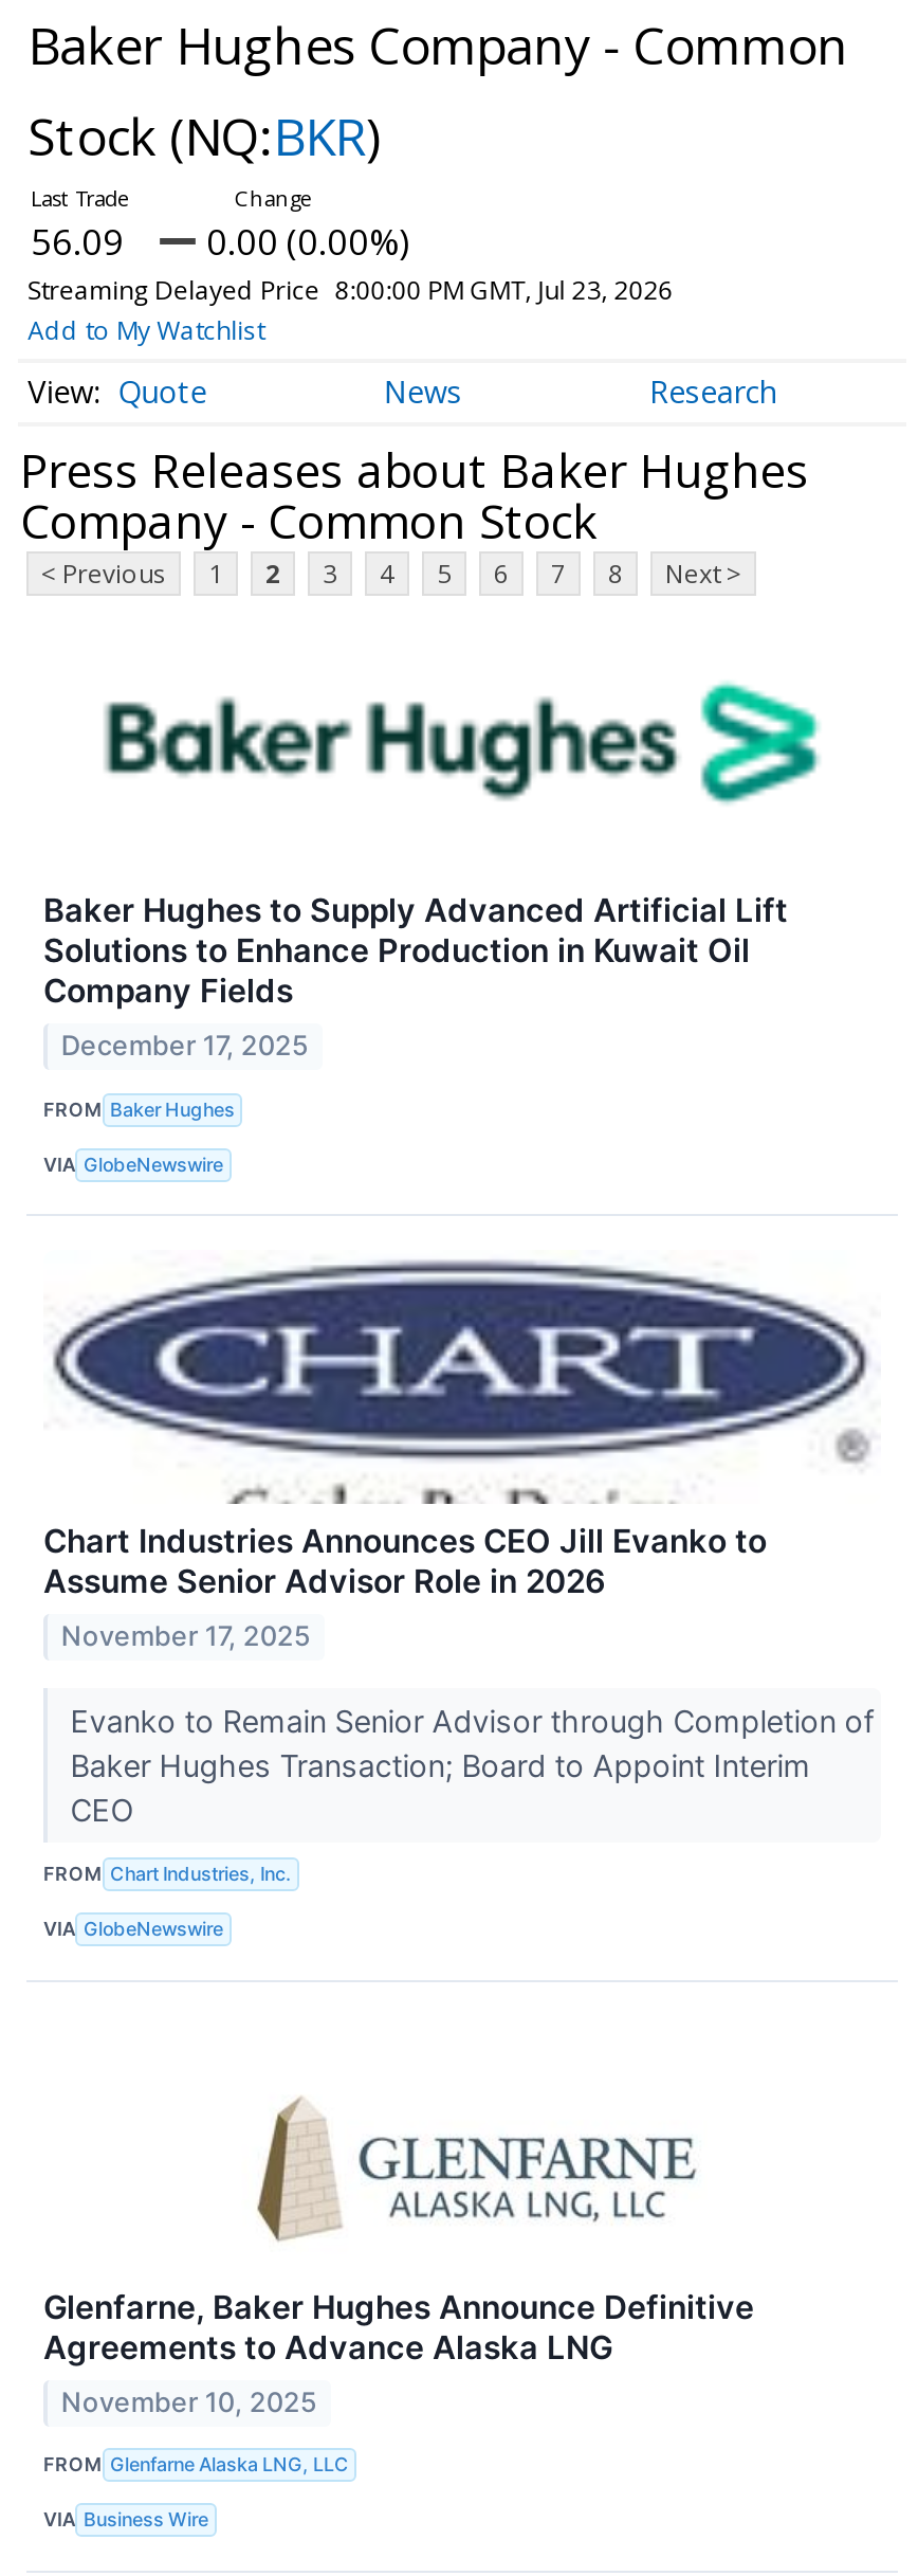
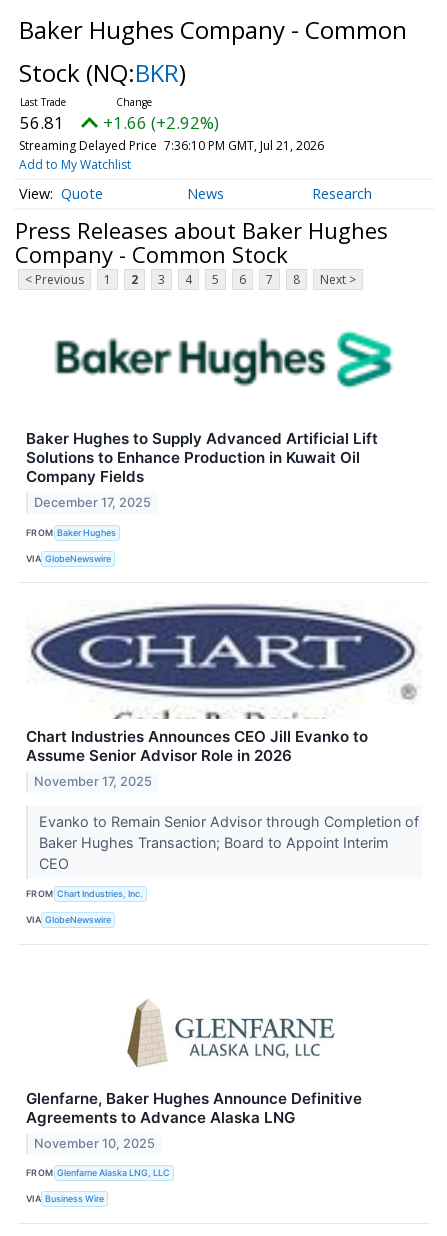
- 56.09
+ 56.81

- 0.00 (0.00%)
+ +1.66 (+2.92%)

- Streaming Delayed Price 8:00:00 PM GMT, Jul 23, 2026
+ Streaming Delayed Price 7:36:10 PM GMT, Jul 21, 2026
